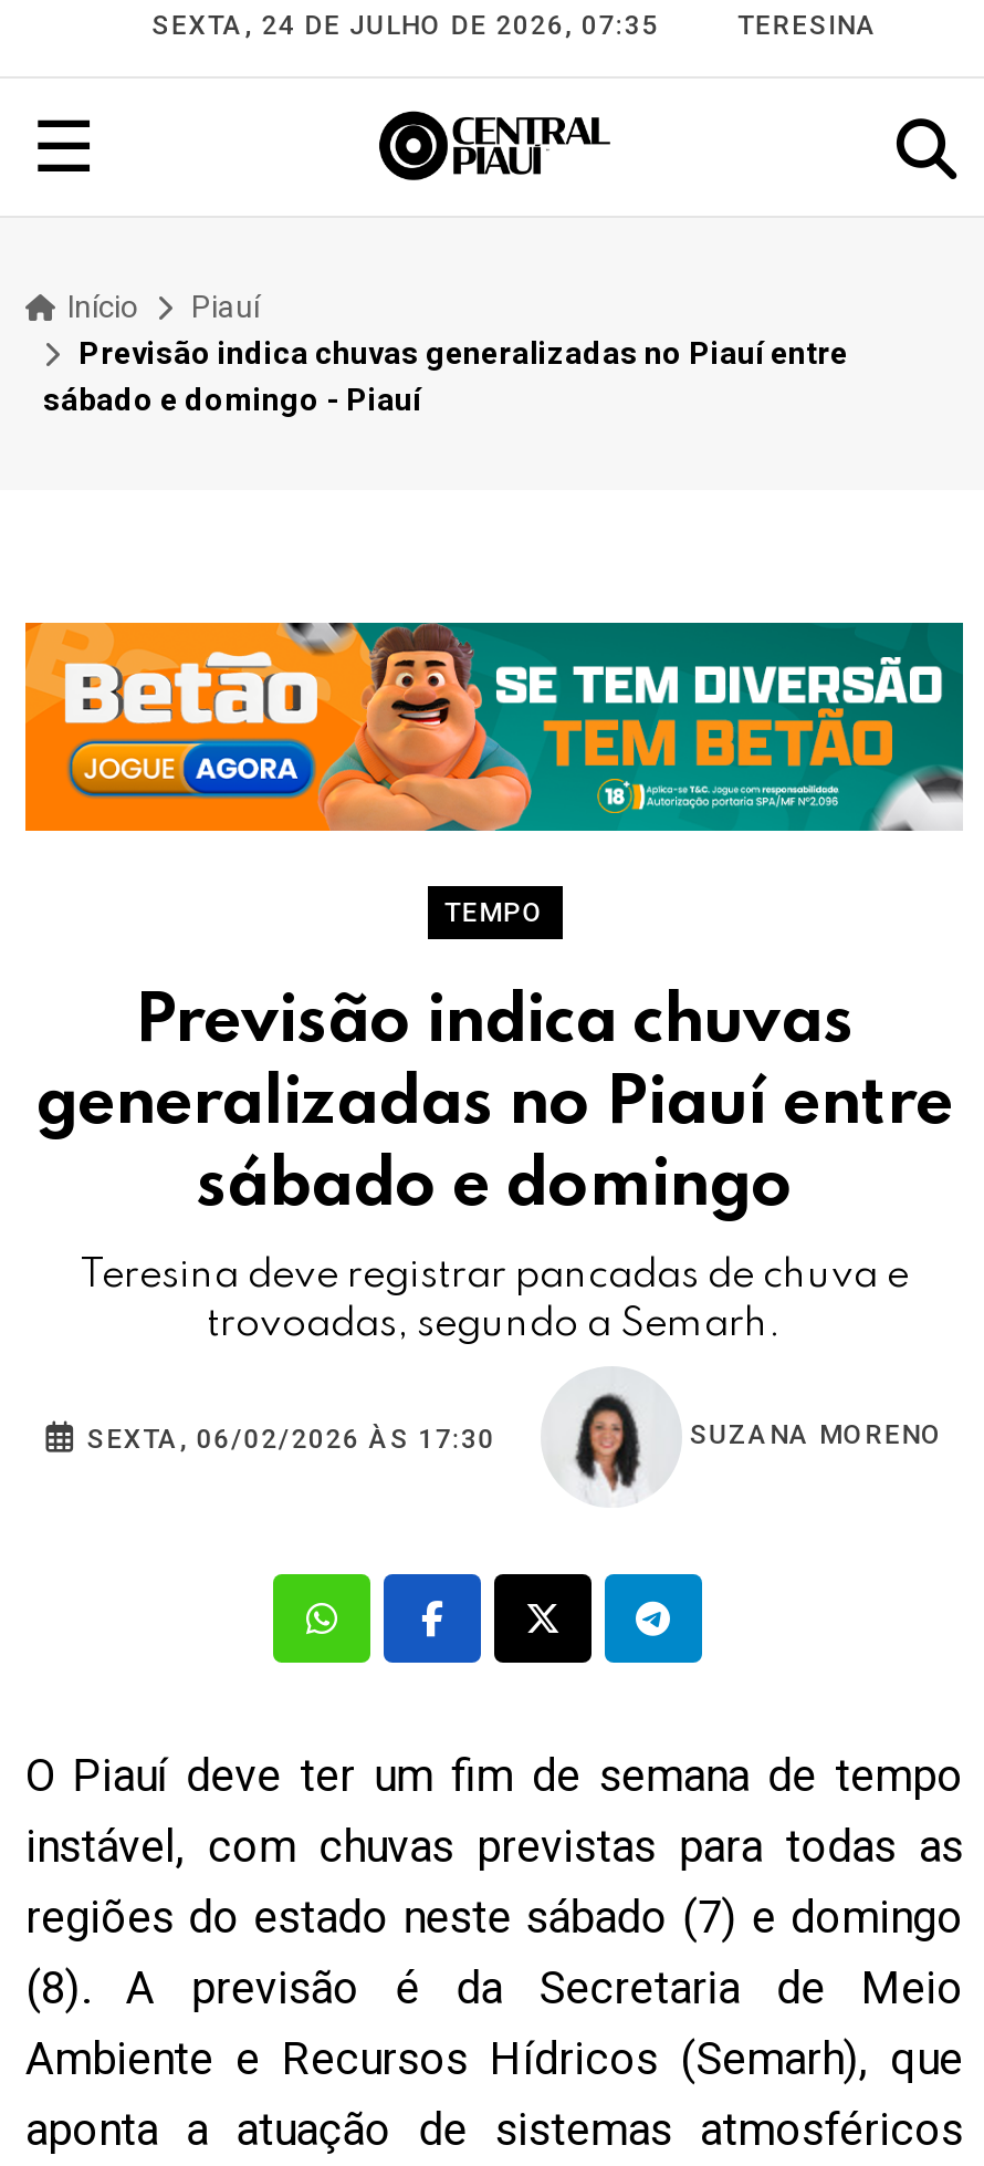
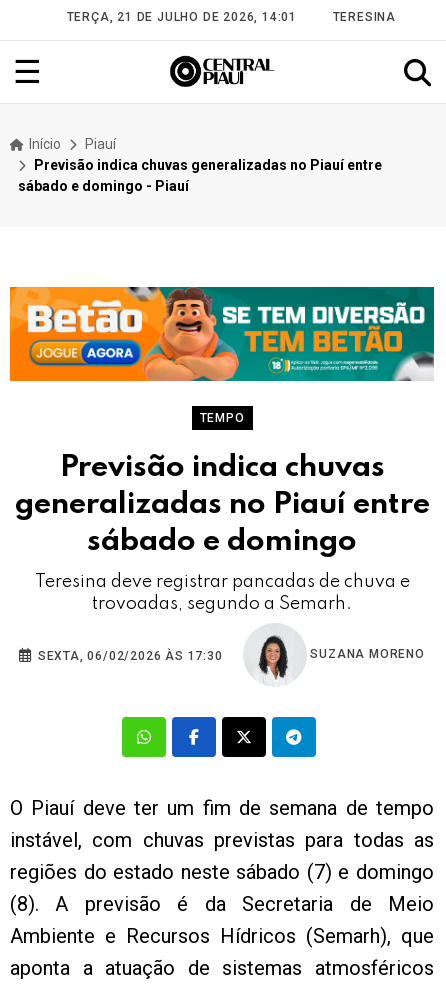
- SEXTA, 24 DE JULHO DE 2026, 07:35
+ TERÇA, 21 DE JULHO DE 2026, 14:01
